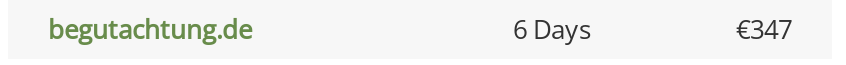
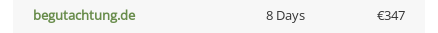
- 6 Days
+ 8 Days
